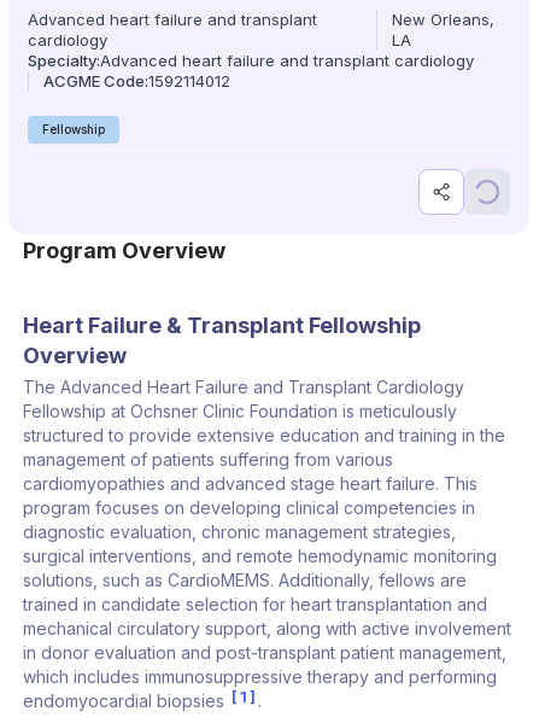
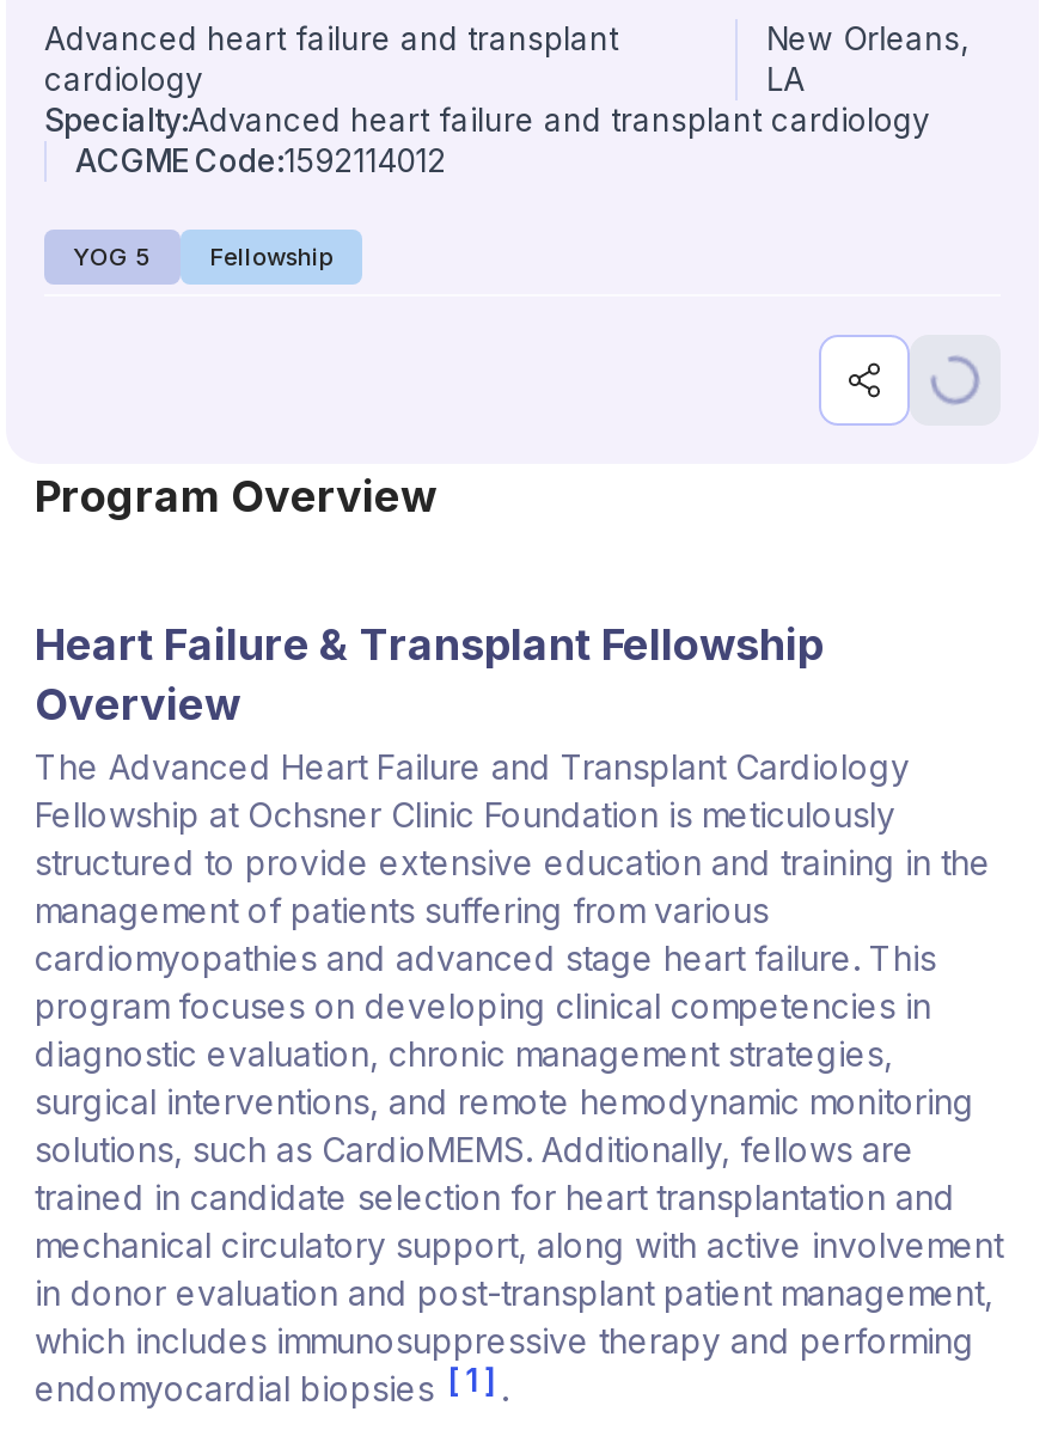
+ YOG 5
